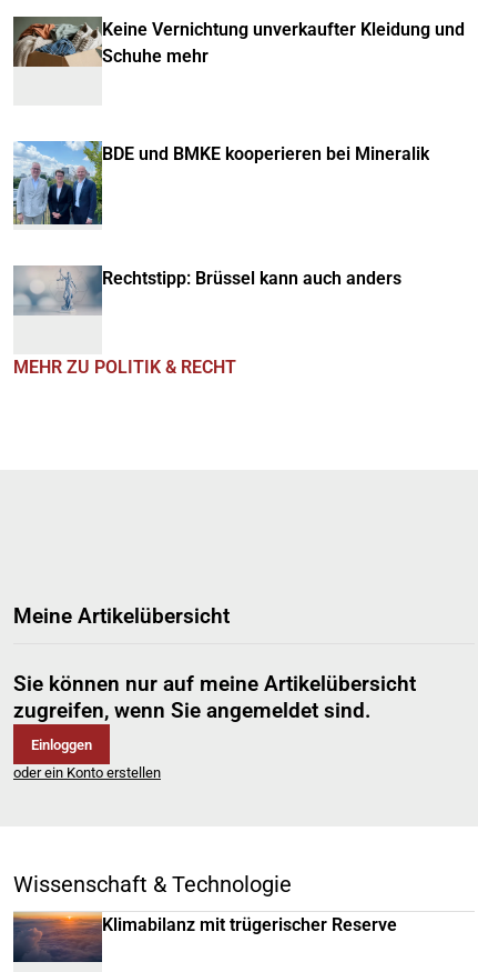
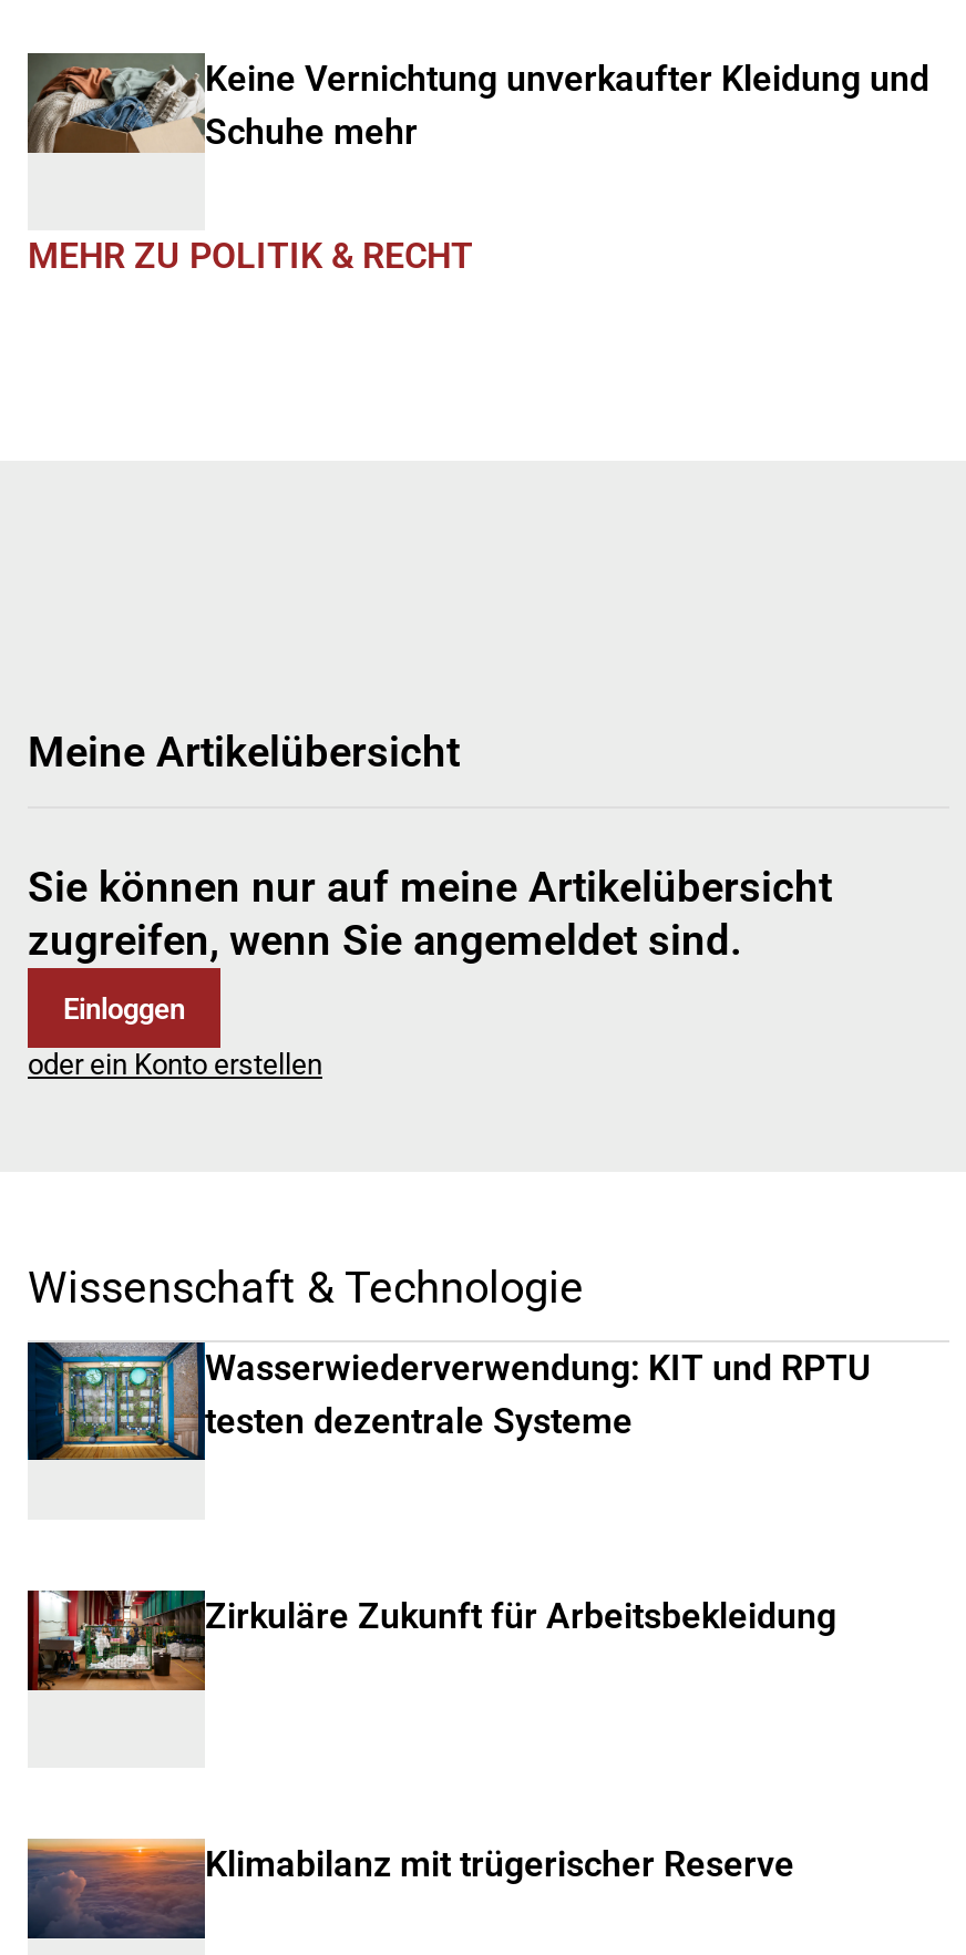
- [image]
- BDE und BMKE kooperieren bei Mineralik

- [image]
- Rechtstipp: Brüssel kann auch anders

moved up: MEHR ZU POLITIK & RECHT | Meine Artikelübersicht | Sie können nur auf meine Artikelübersicht | zugreifen, wenn Sie angemeldet sind. | Einloggen | oder ein Konto erstellen | Wissenschaft & Technologie

+ [image]
+ Wasserwiederverwendung: KIT und RPTU
+ testen dezentrale Systeme

+ [image]
+ Zirkuläre Zukunft für Arbeitsbekleidung
